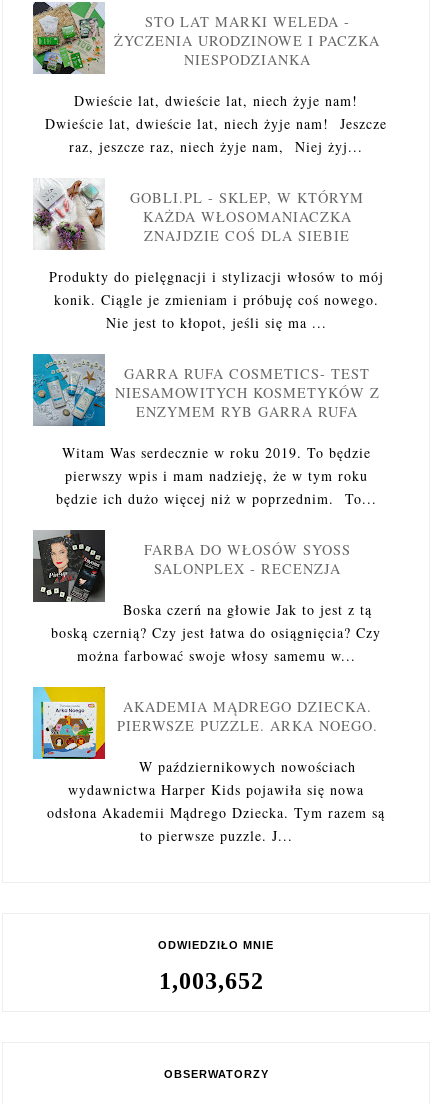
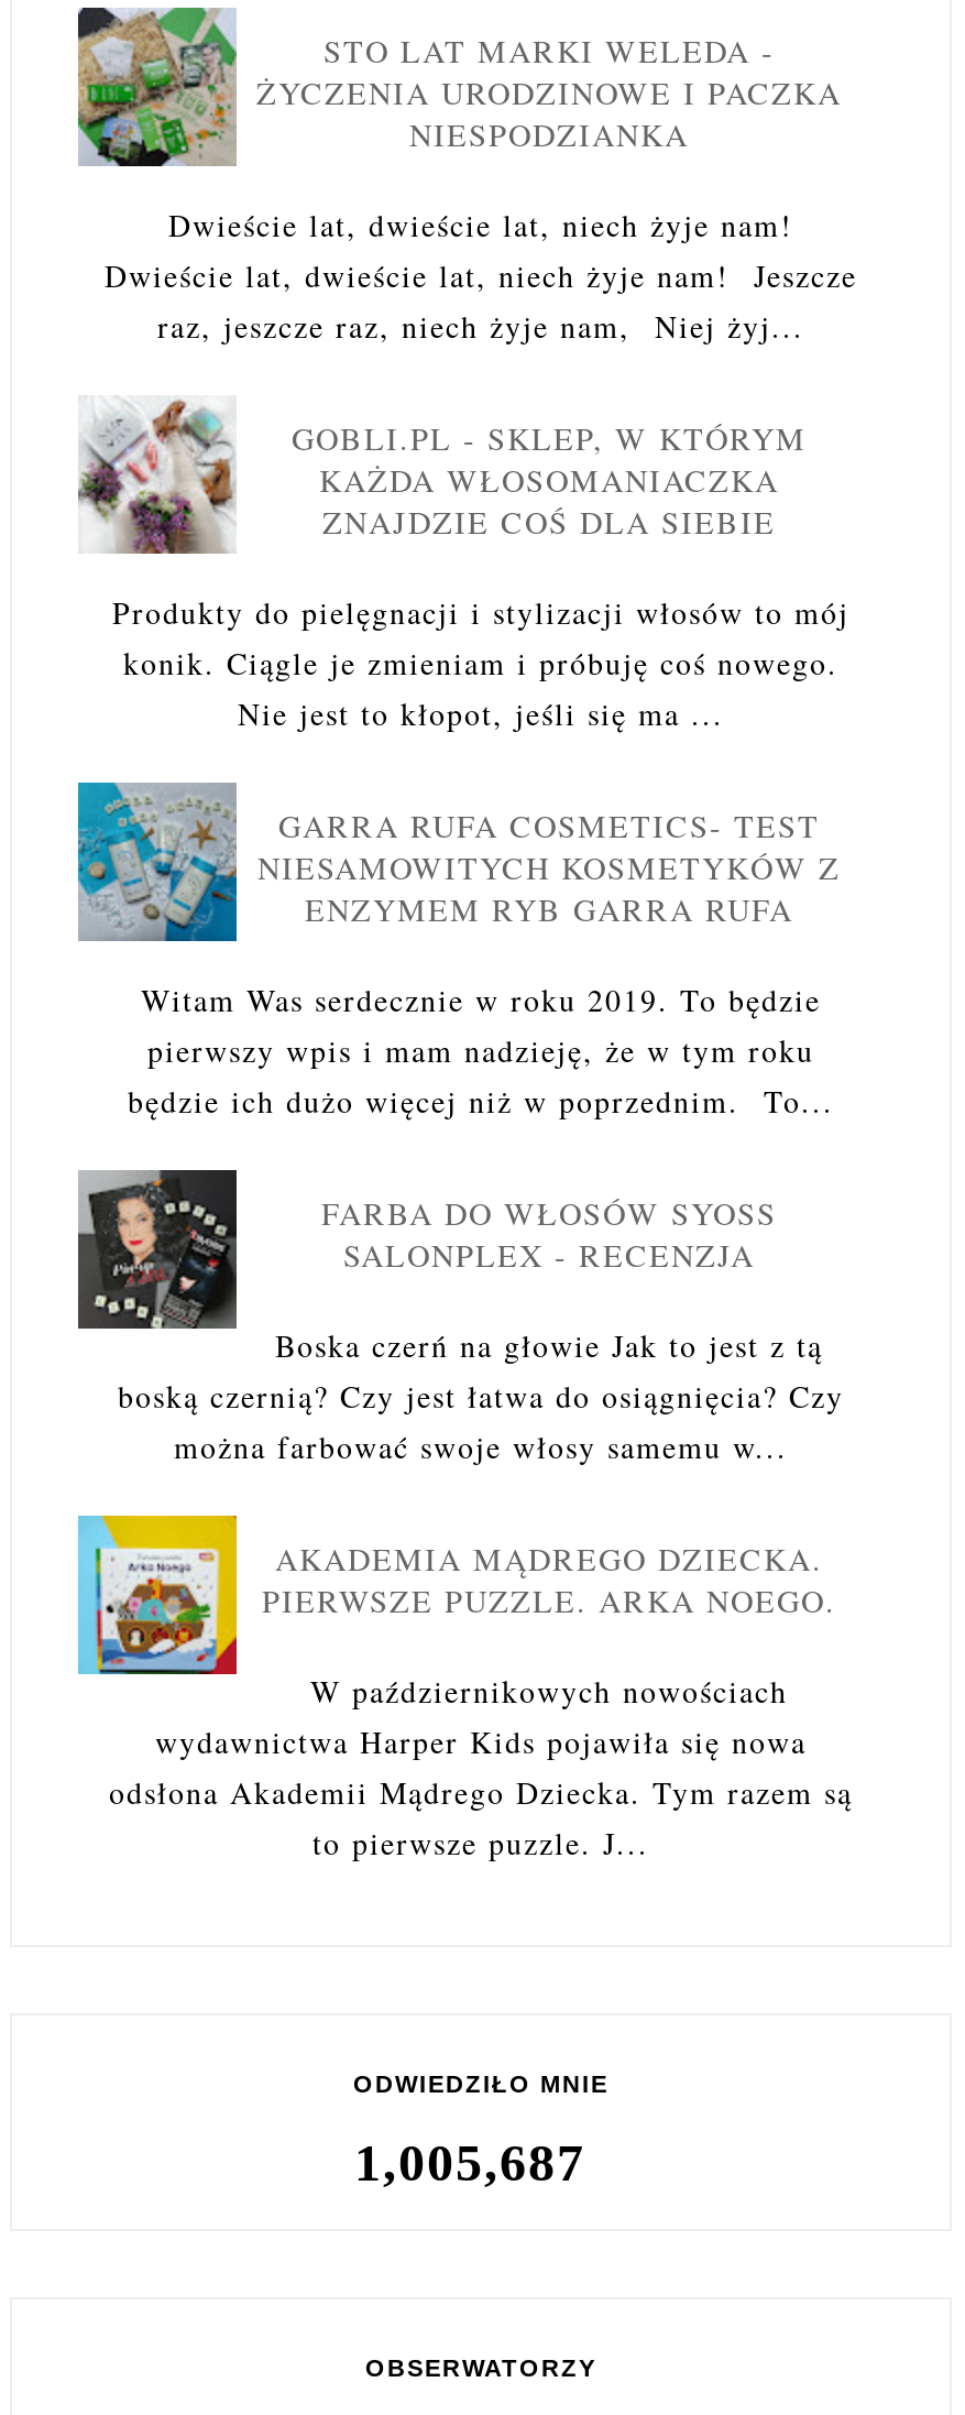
- 1,003,652
+ 1,005,687
